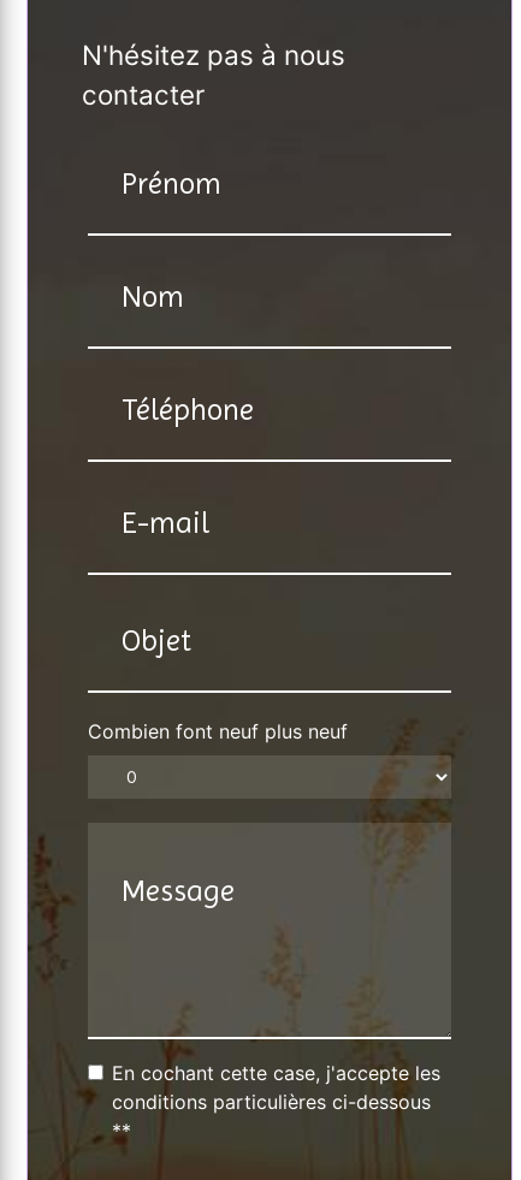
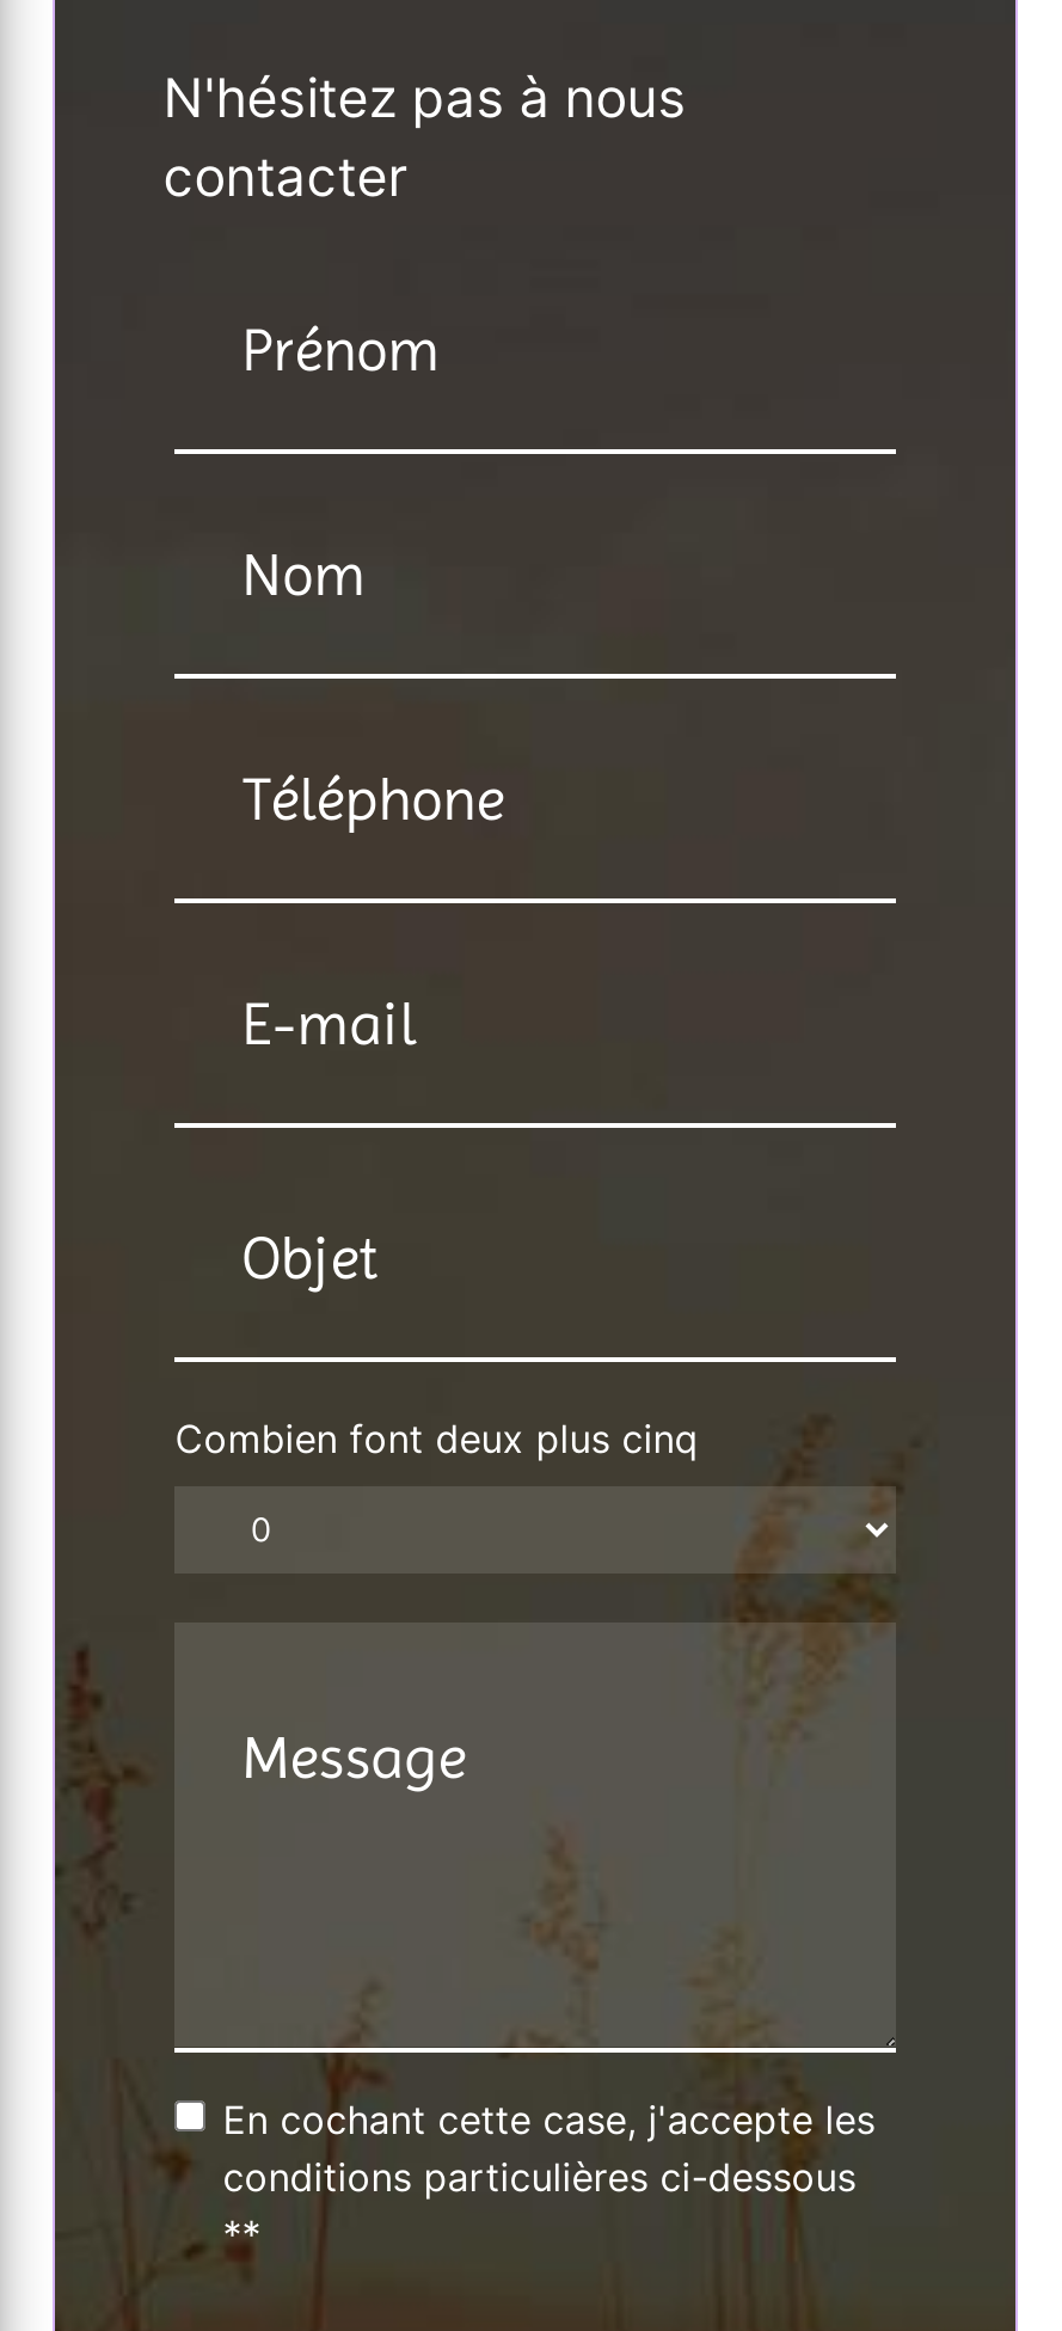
- Combien font neuf plus neuf
+ Combien font deux plus cinq
